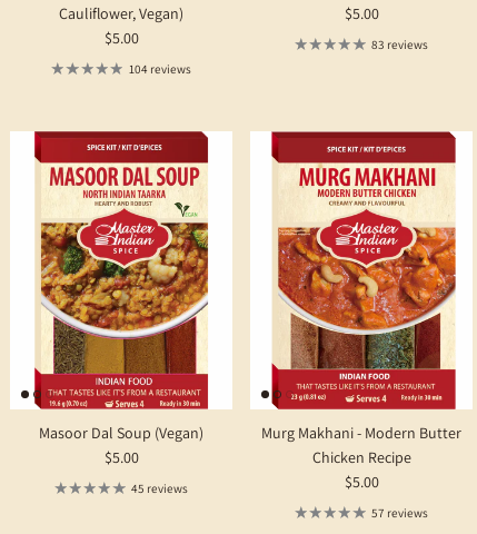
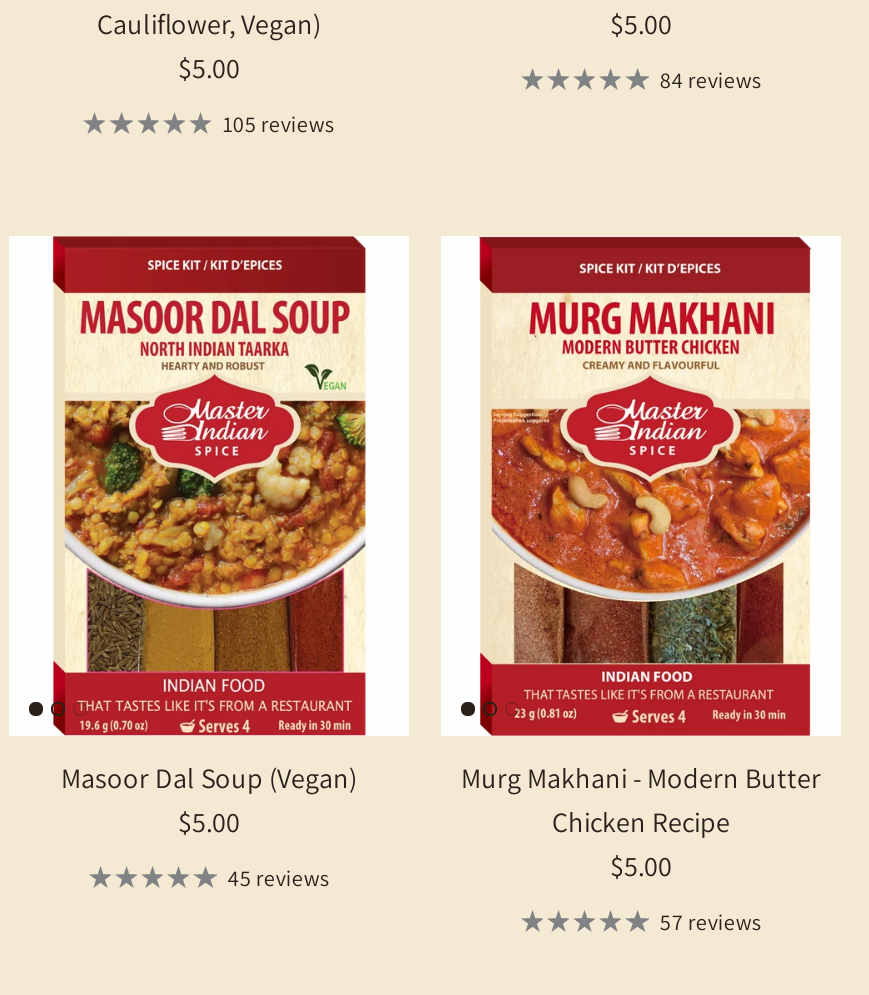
- 83 reviews
+ 84 reviews

- 104 reviews
+ 105 reviews
